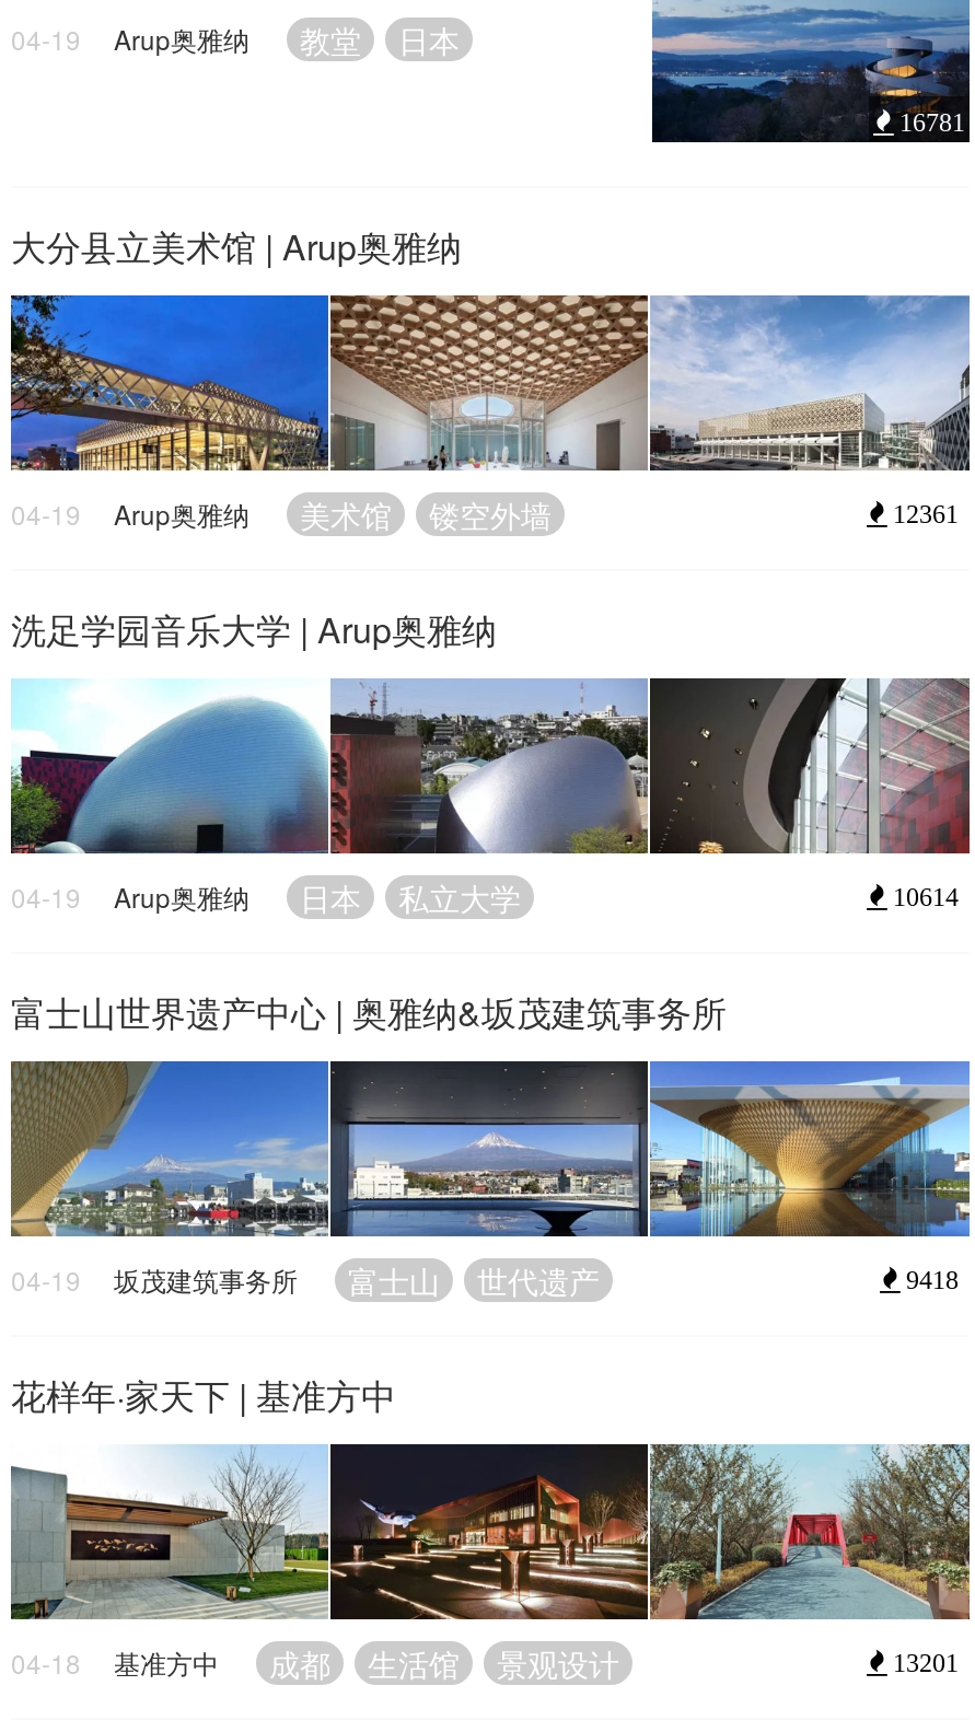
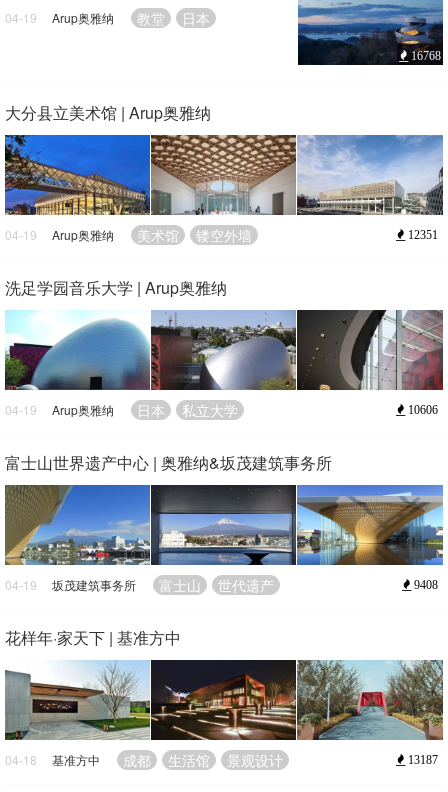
- 16781
+ 16768

- 12361
+ 12351

- 10614
+ 10606

- 9418
+ 9408

- 13201
+ 13187
